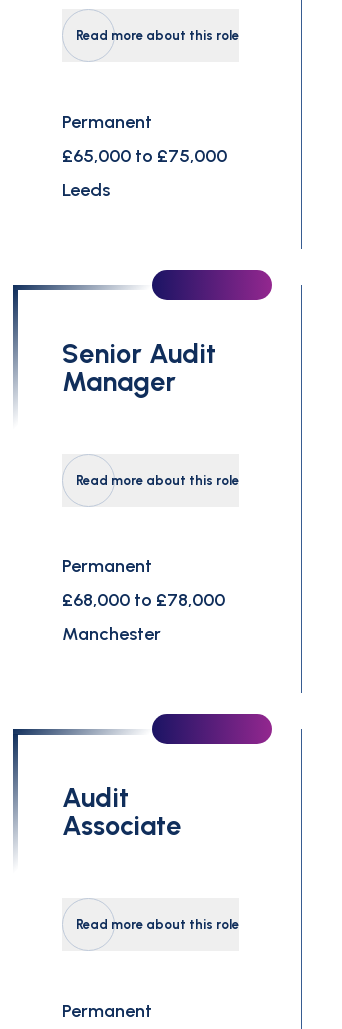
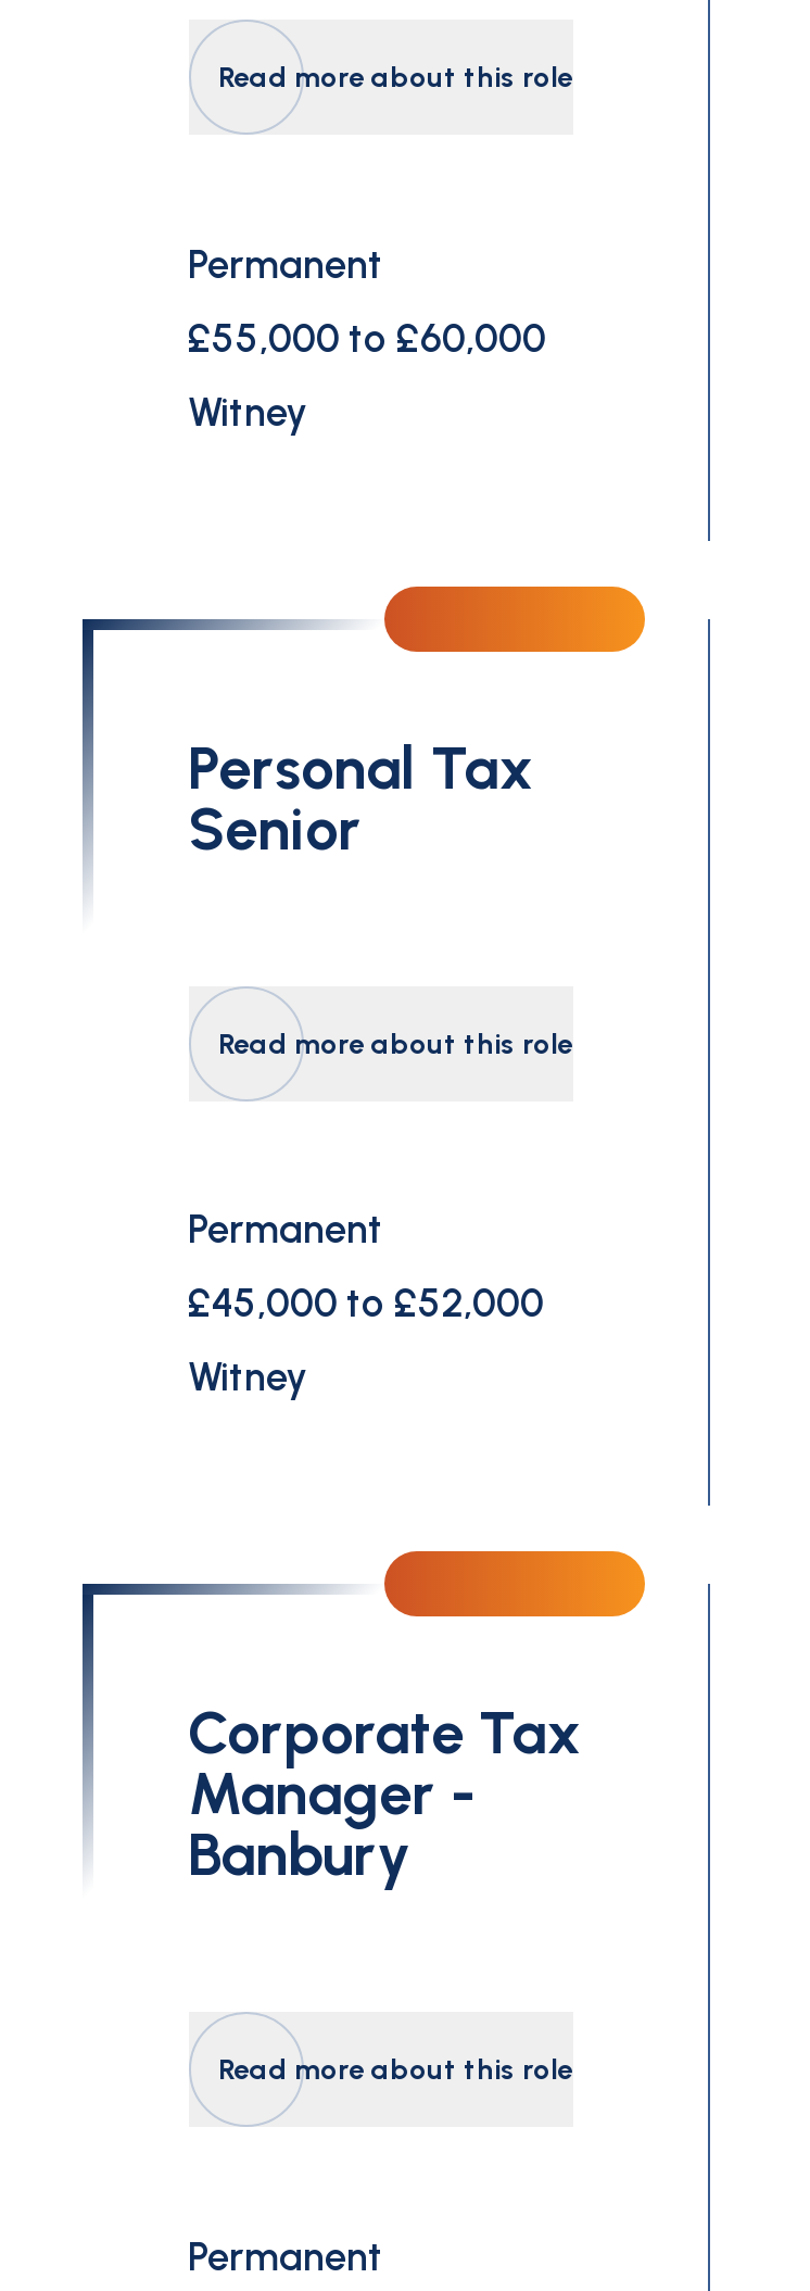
- £65,000 to £75,000
+ £55,000 to £60,000

- Leeds
+ Witney

- [image]
- Senior Audit
- Manager
+ [image]
+ Personal Tax
+ Senior

- £68,000 to £78,000
+ £45,000 to £52,000

- Manchester
+ Witney

- [image]
- Audit
- Associate
+ [image]
+ Corporate Tax
+ Manager -
+ Banbury
